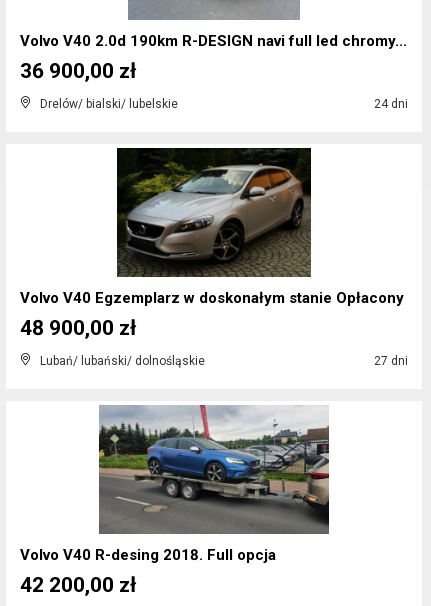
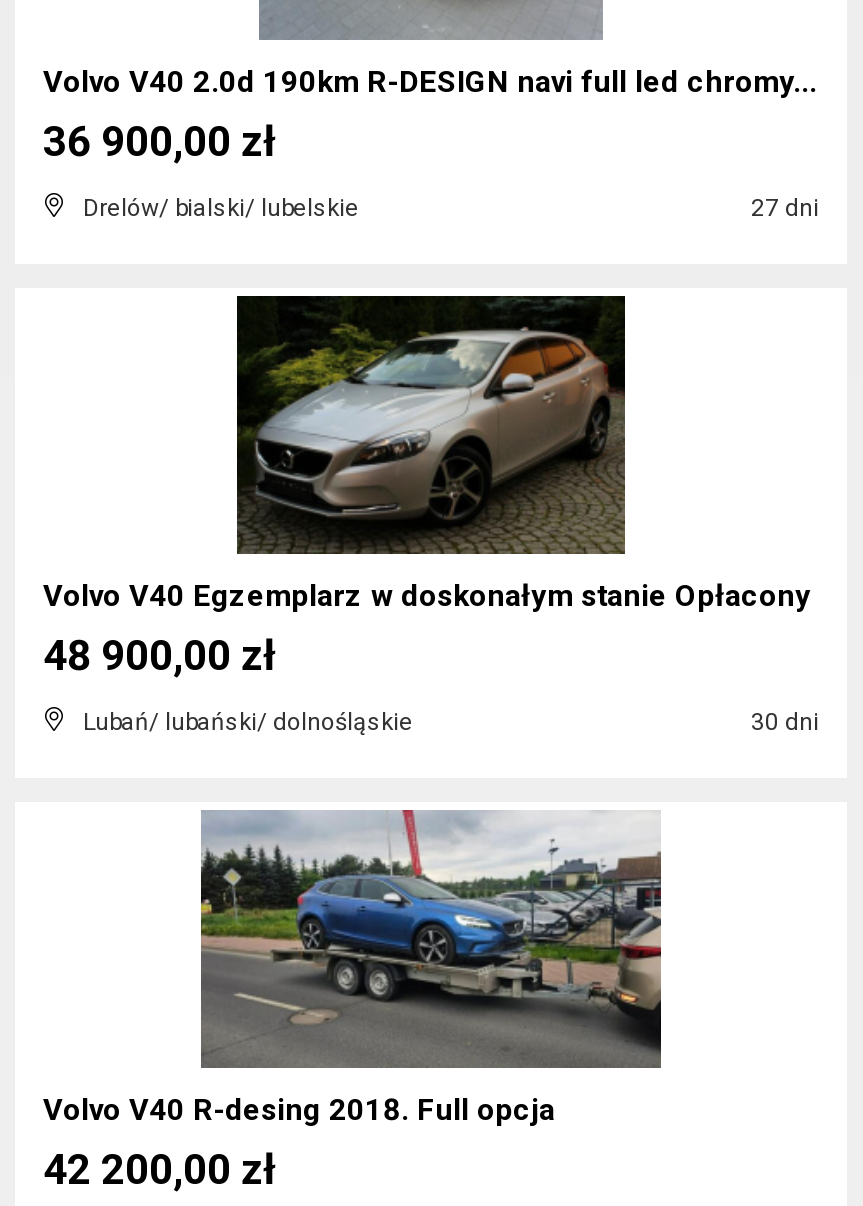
- 24 dni
+ 27 dni

- 27 dni
+ 30 dni
